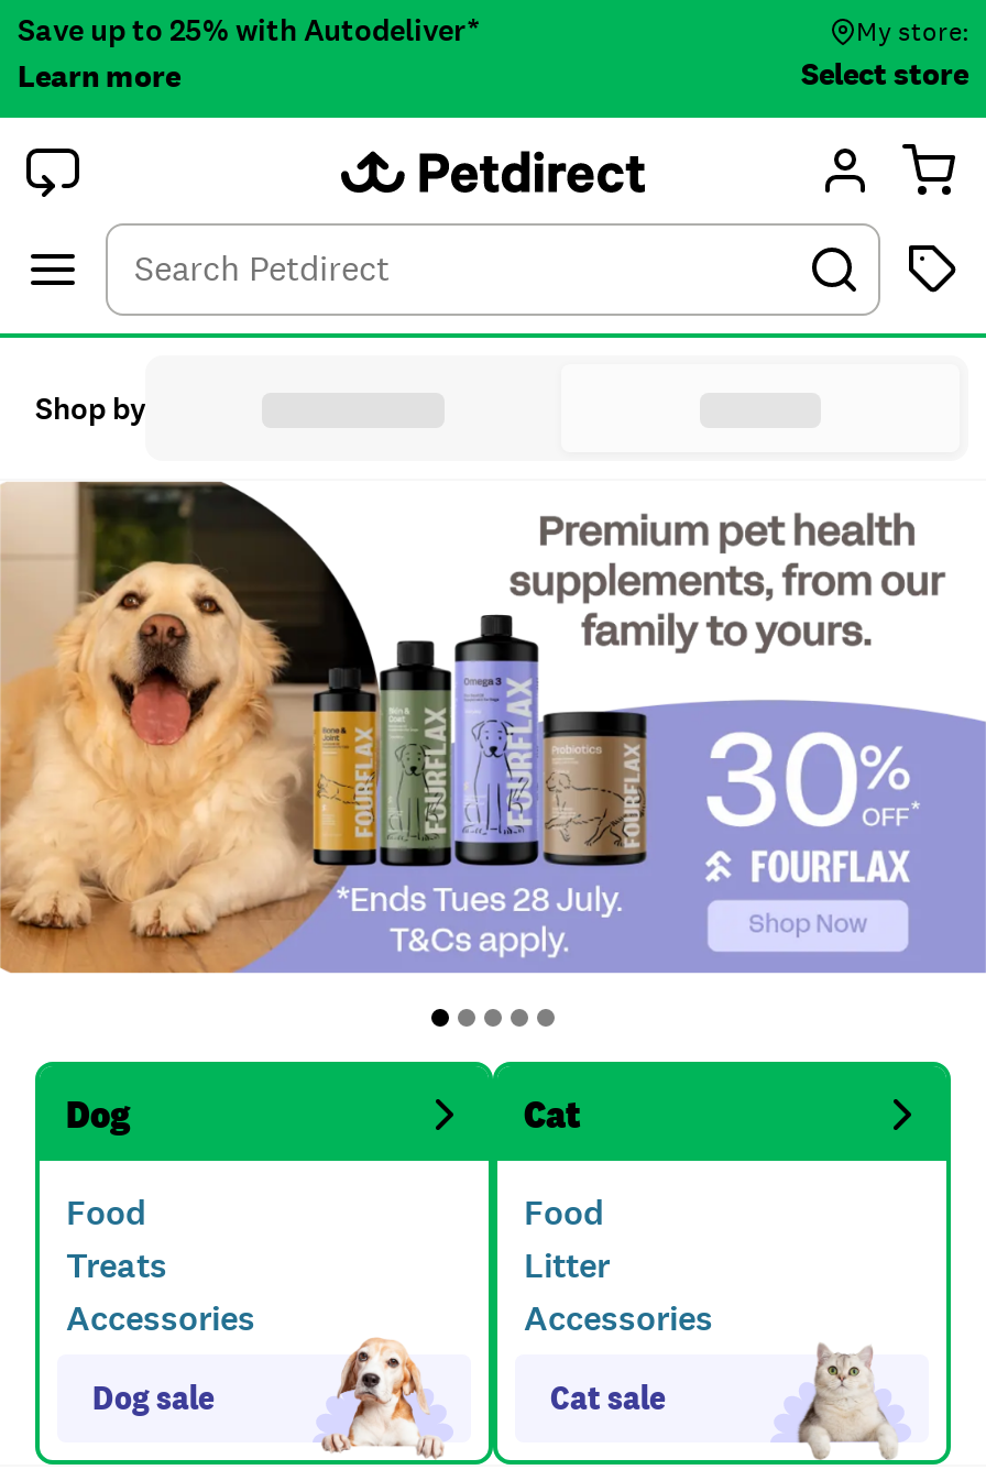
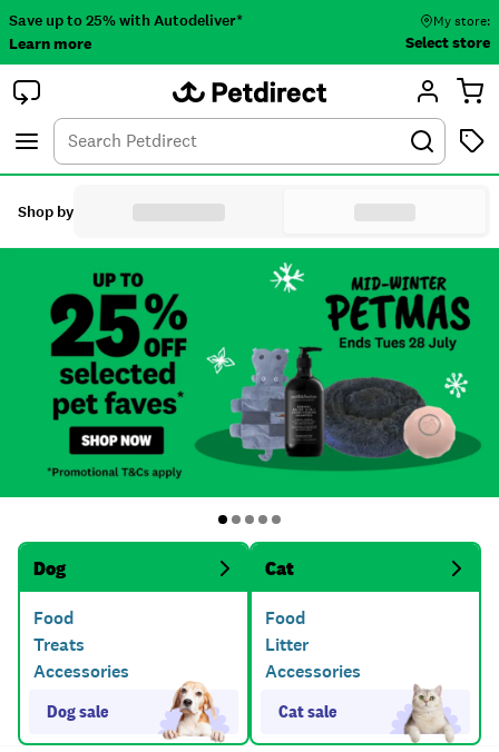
- [image]
+ [image]
